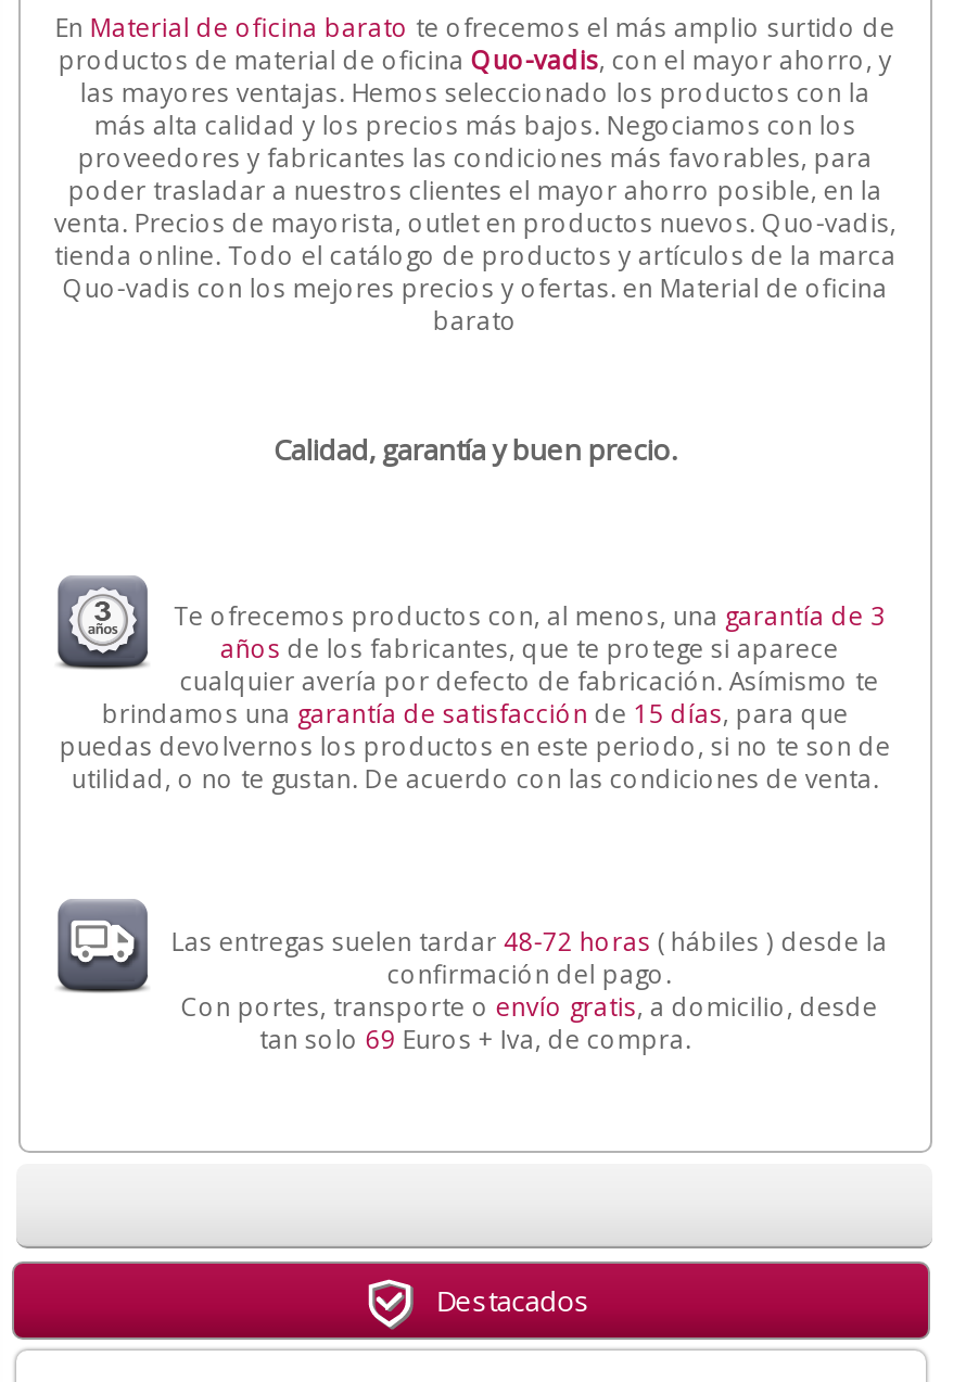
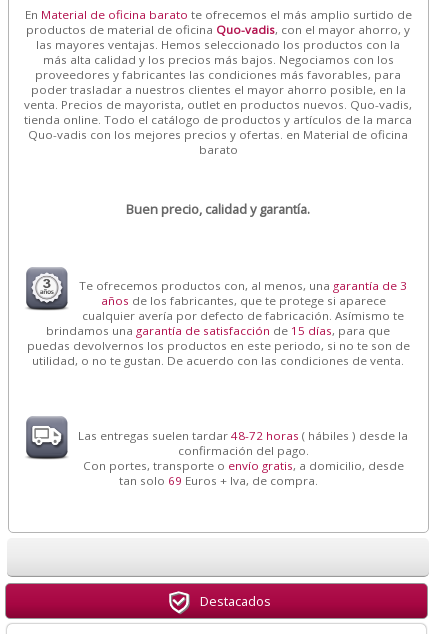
- Calidad, garantía y buen precio.
+ Buen precio, calidad y garantía.
